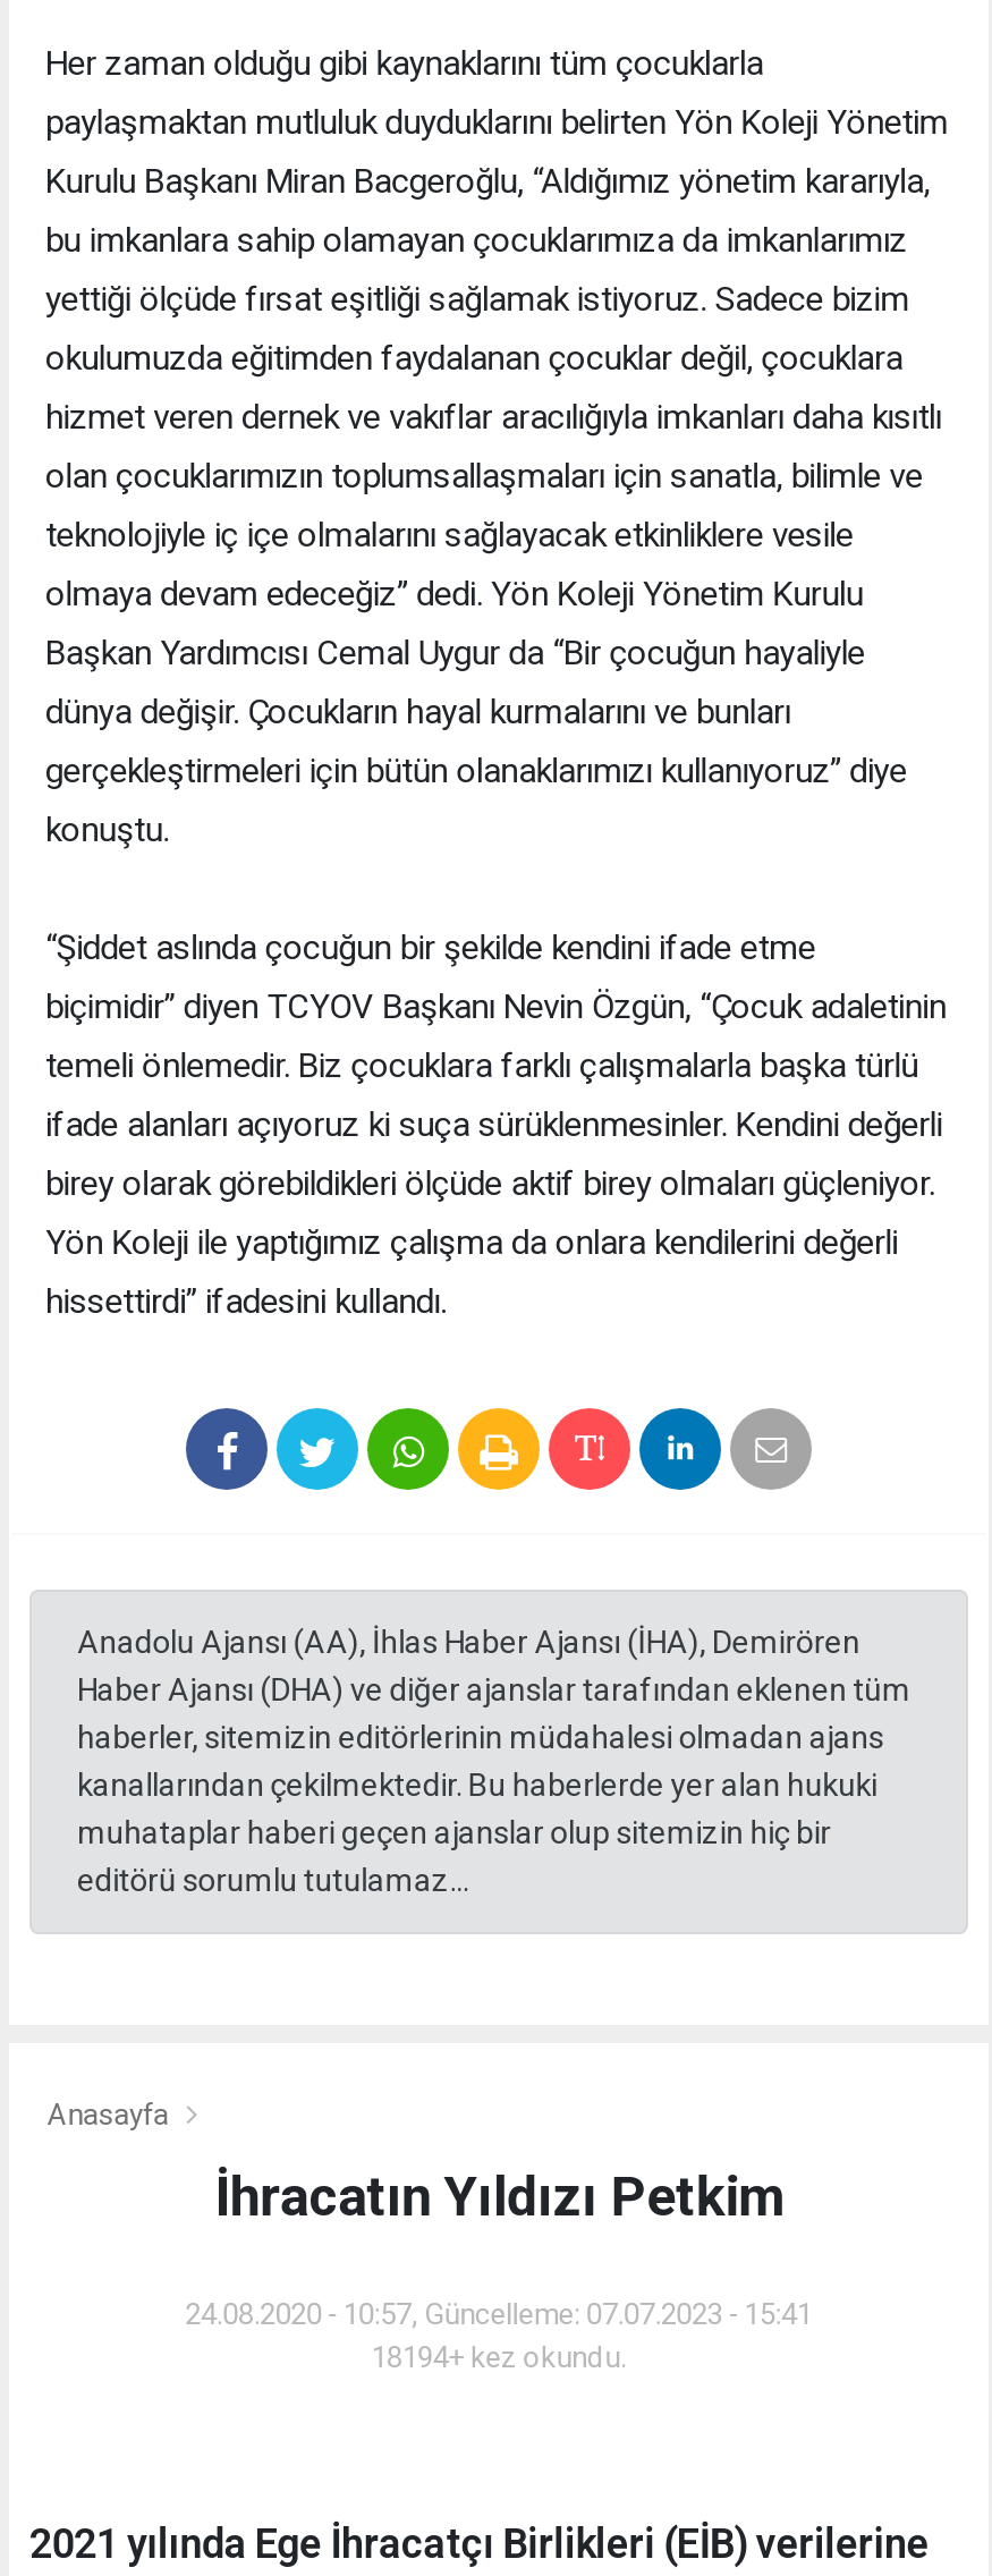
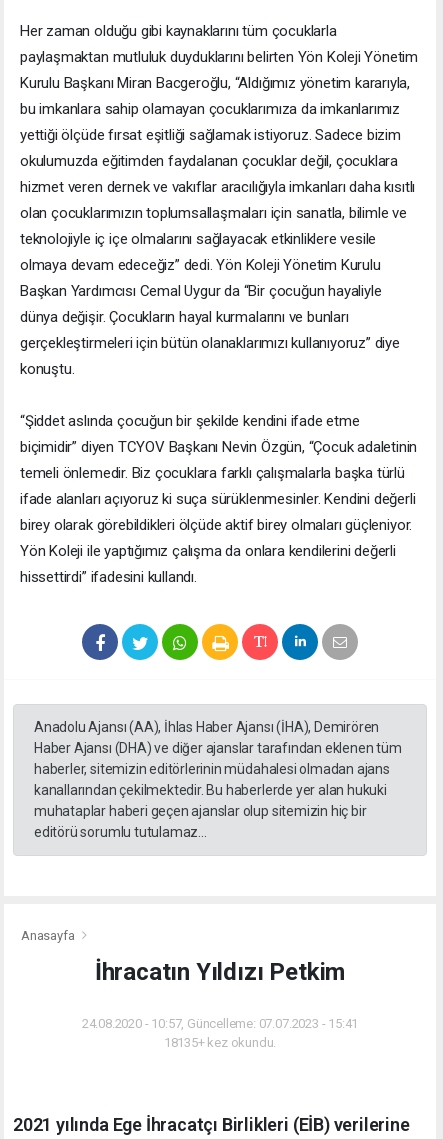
- 18194+ kez okundu.
+ 18135+ kez okundu.
